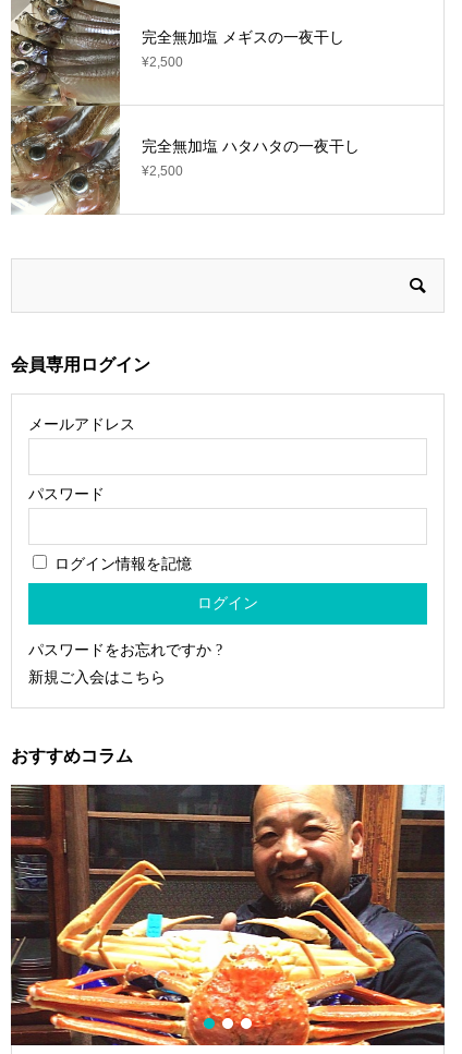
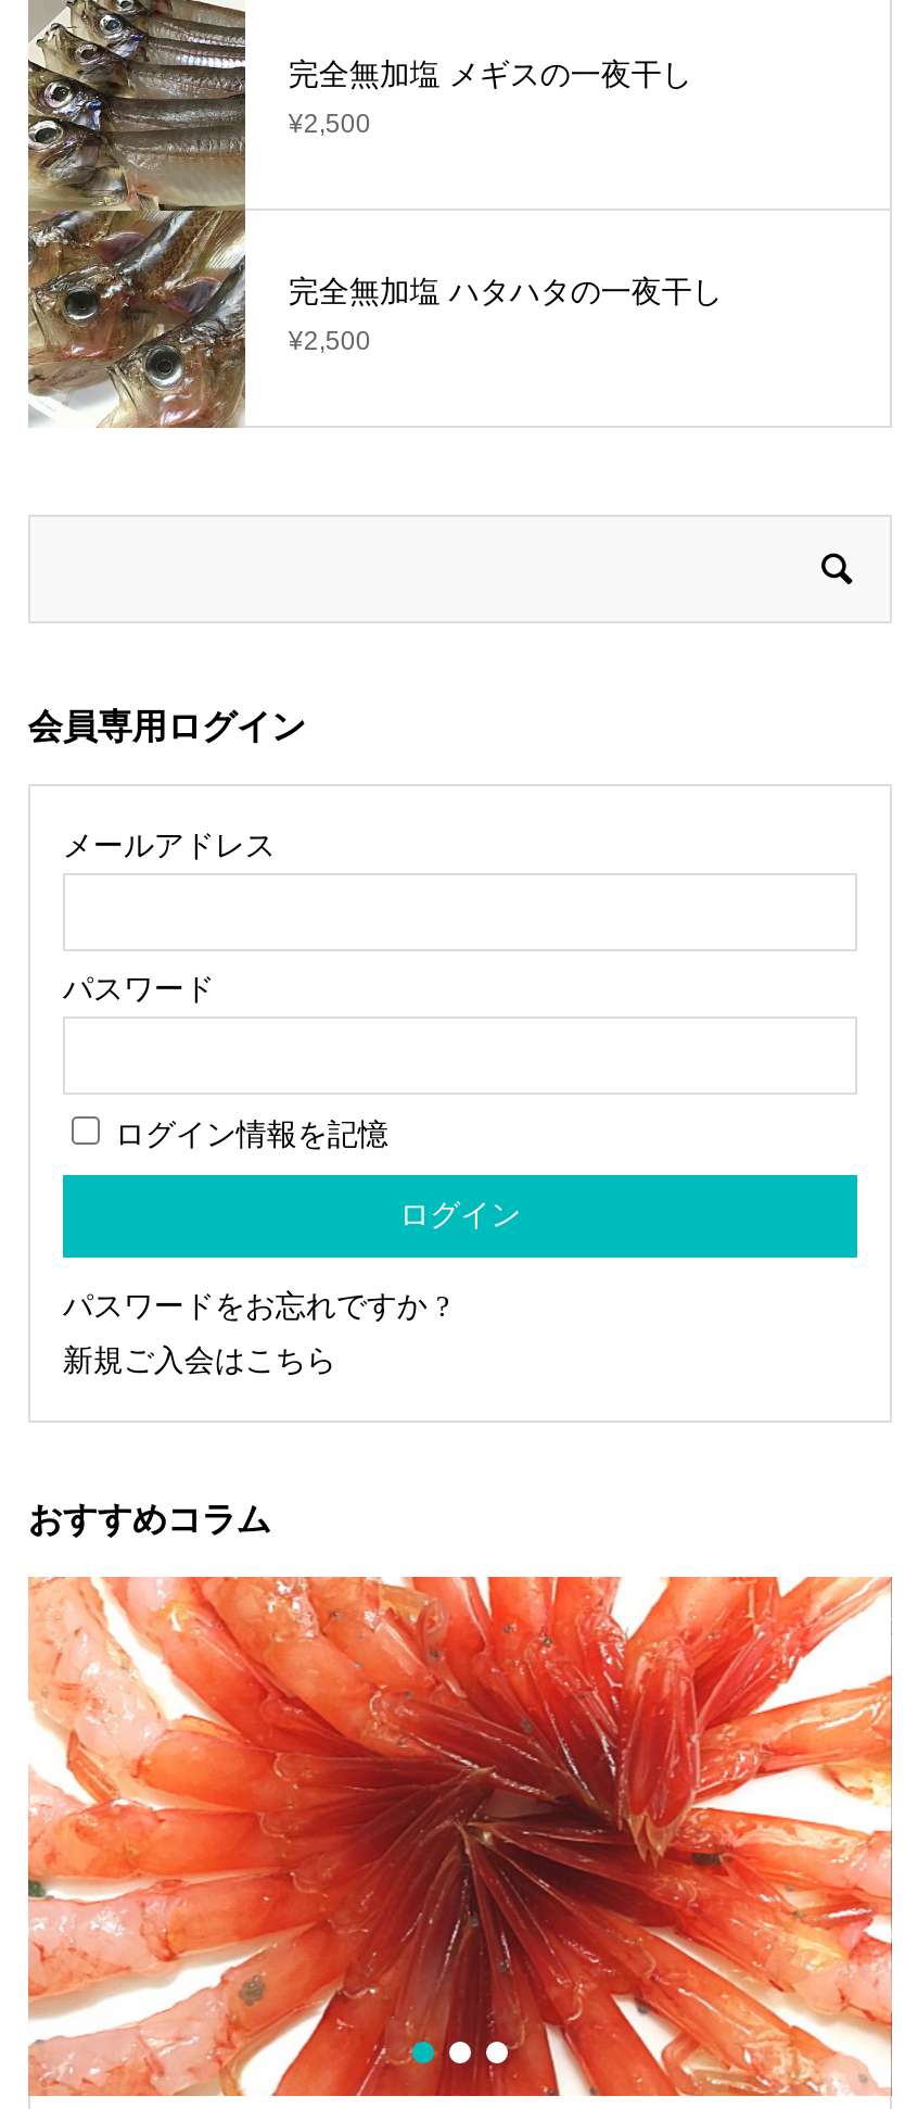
- [image]
+ [image]
